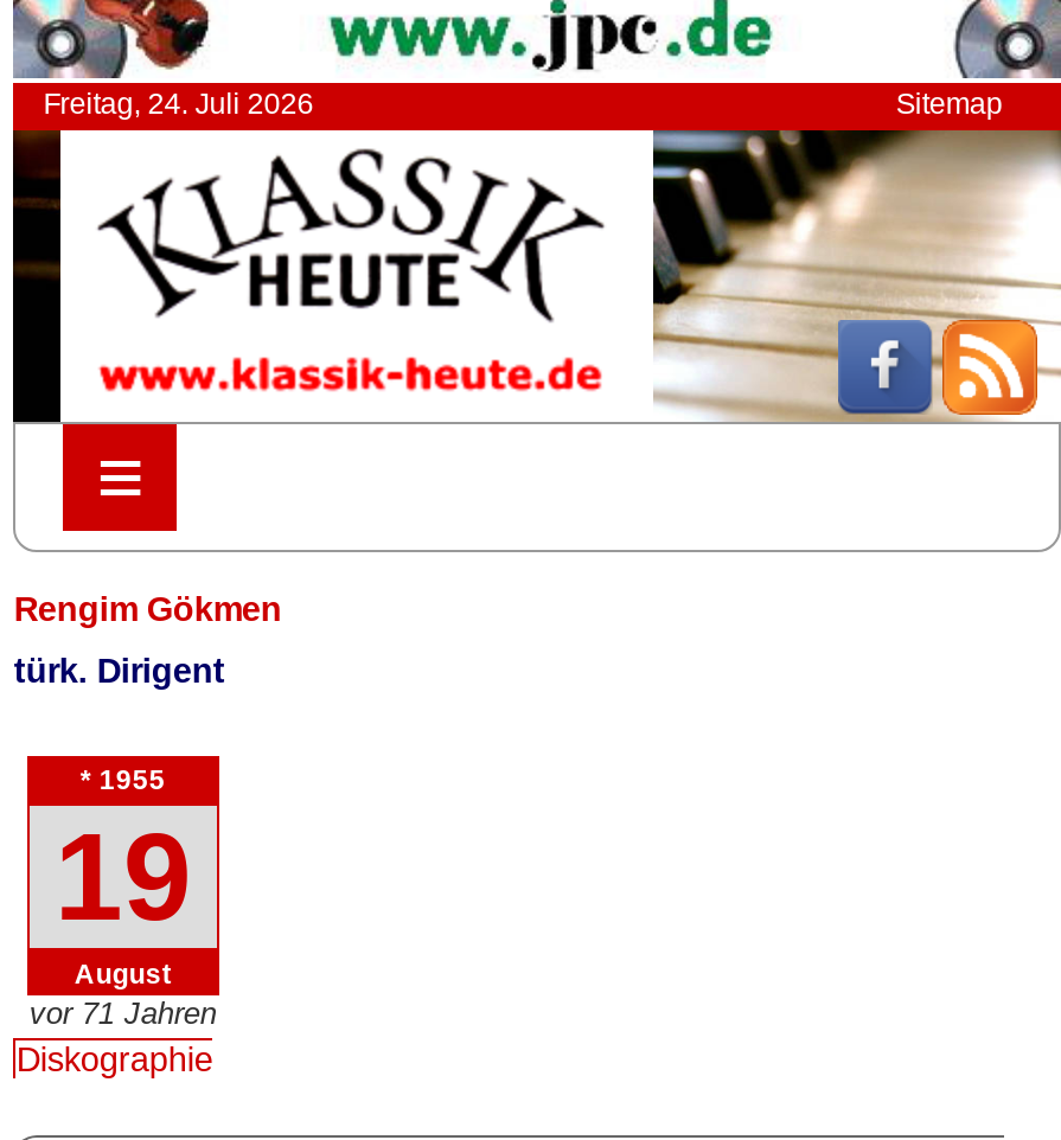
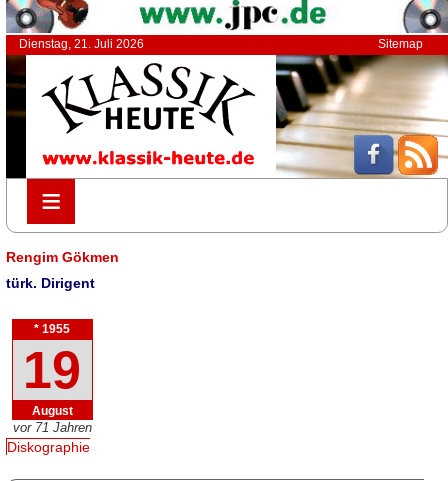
- Freitag, 24. Juli 2026
+ Dienstag, 21. Juli 2026
